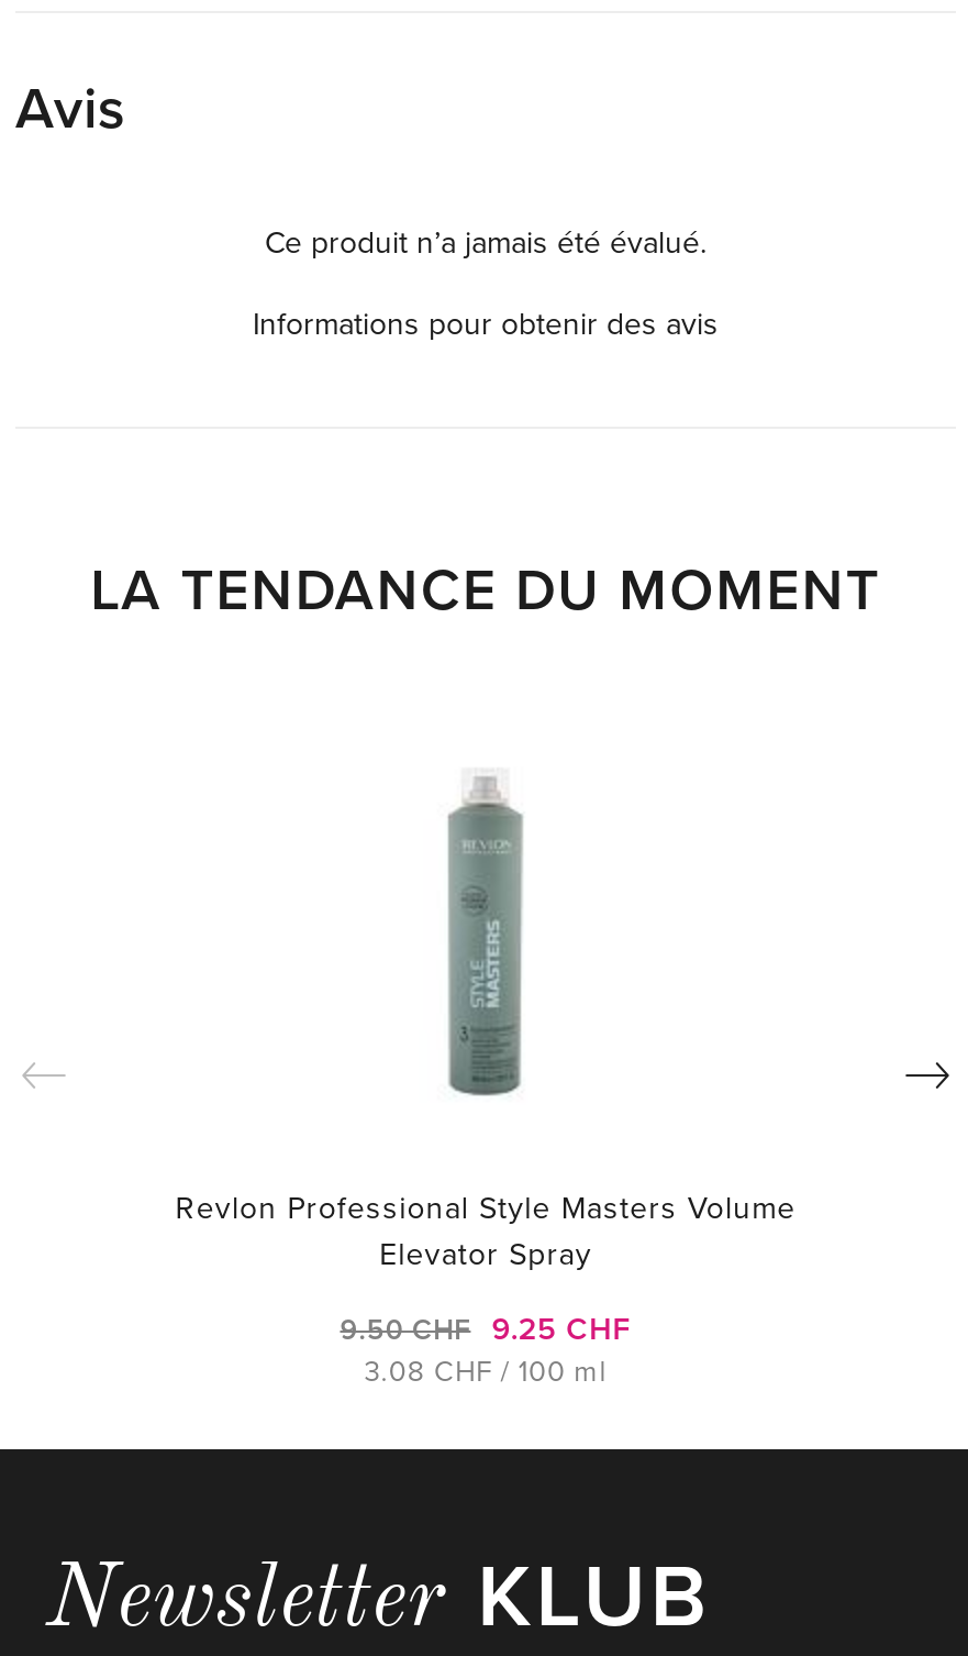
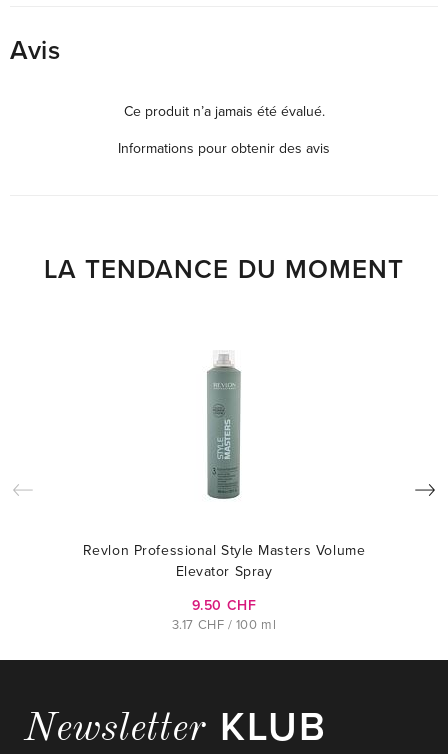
- 9.50 CHF 9.25 CHF
- 3.08 CHF / 100 ml
+ 9.50 CHF
+ 3.17 CHF / 100 ml
